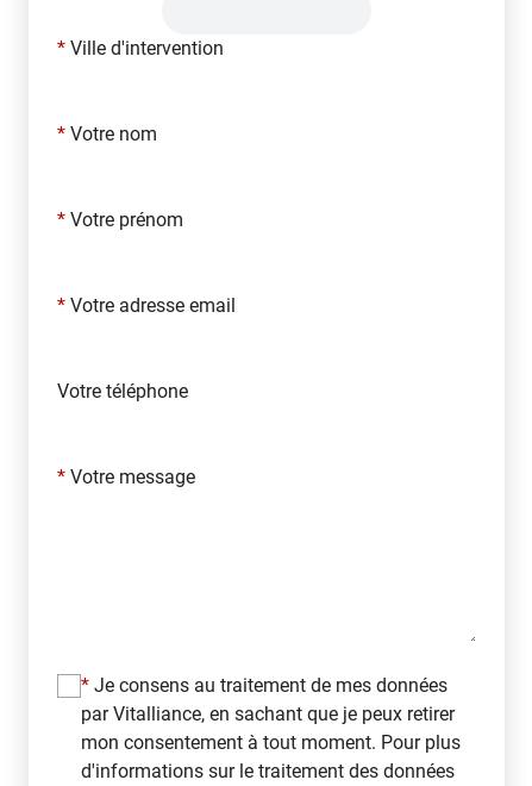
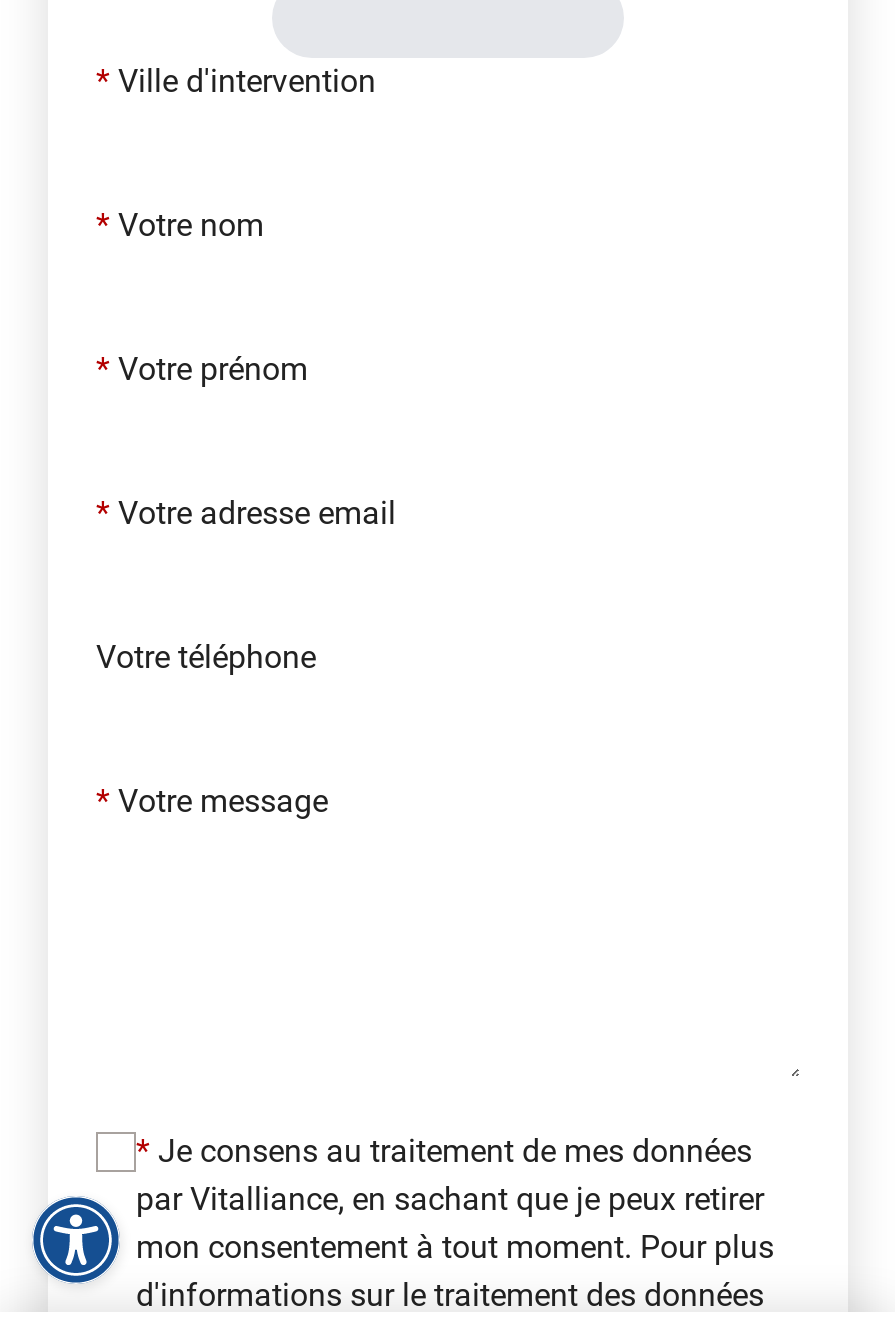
+ [image]
